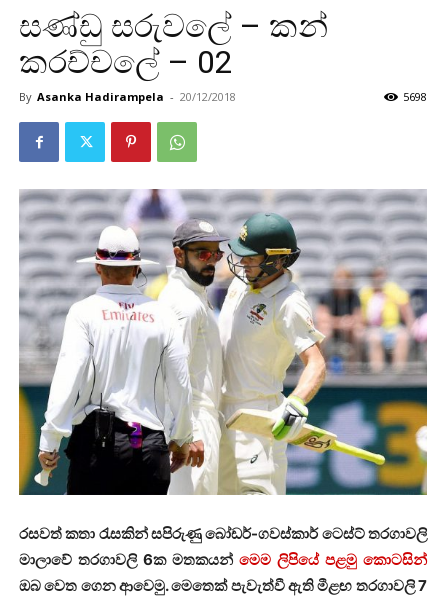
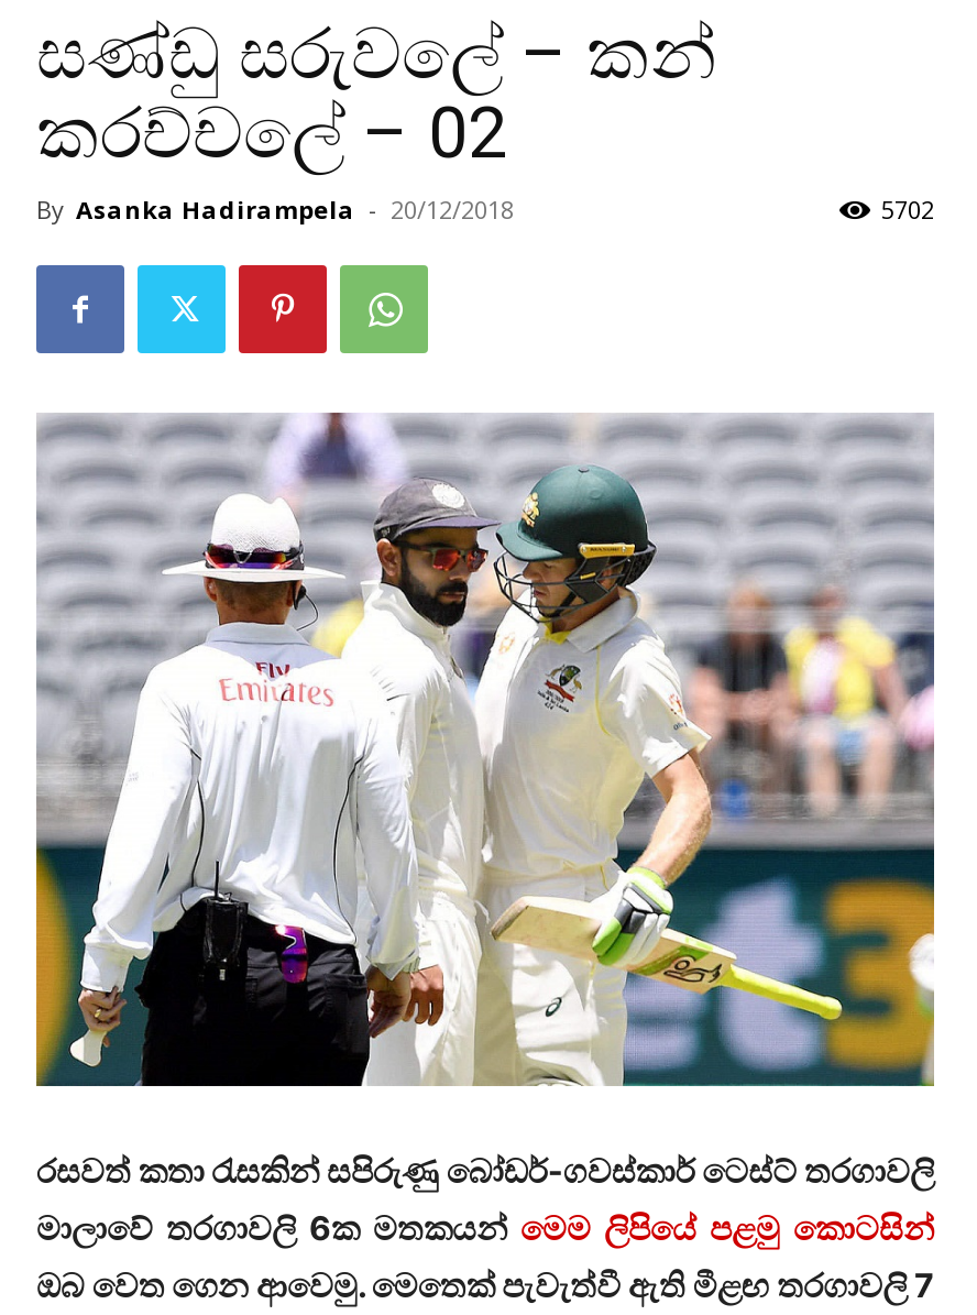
- 5698
+ 5702
